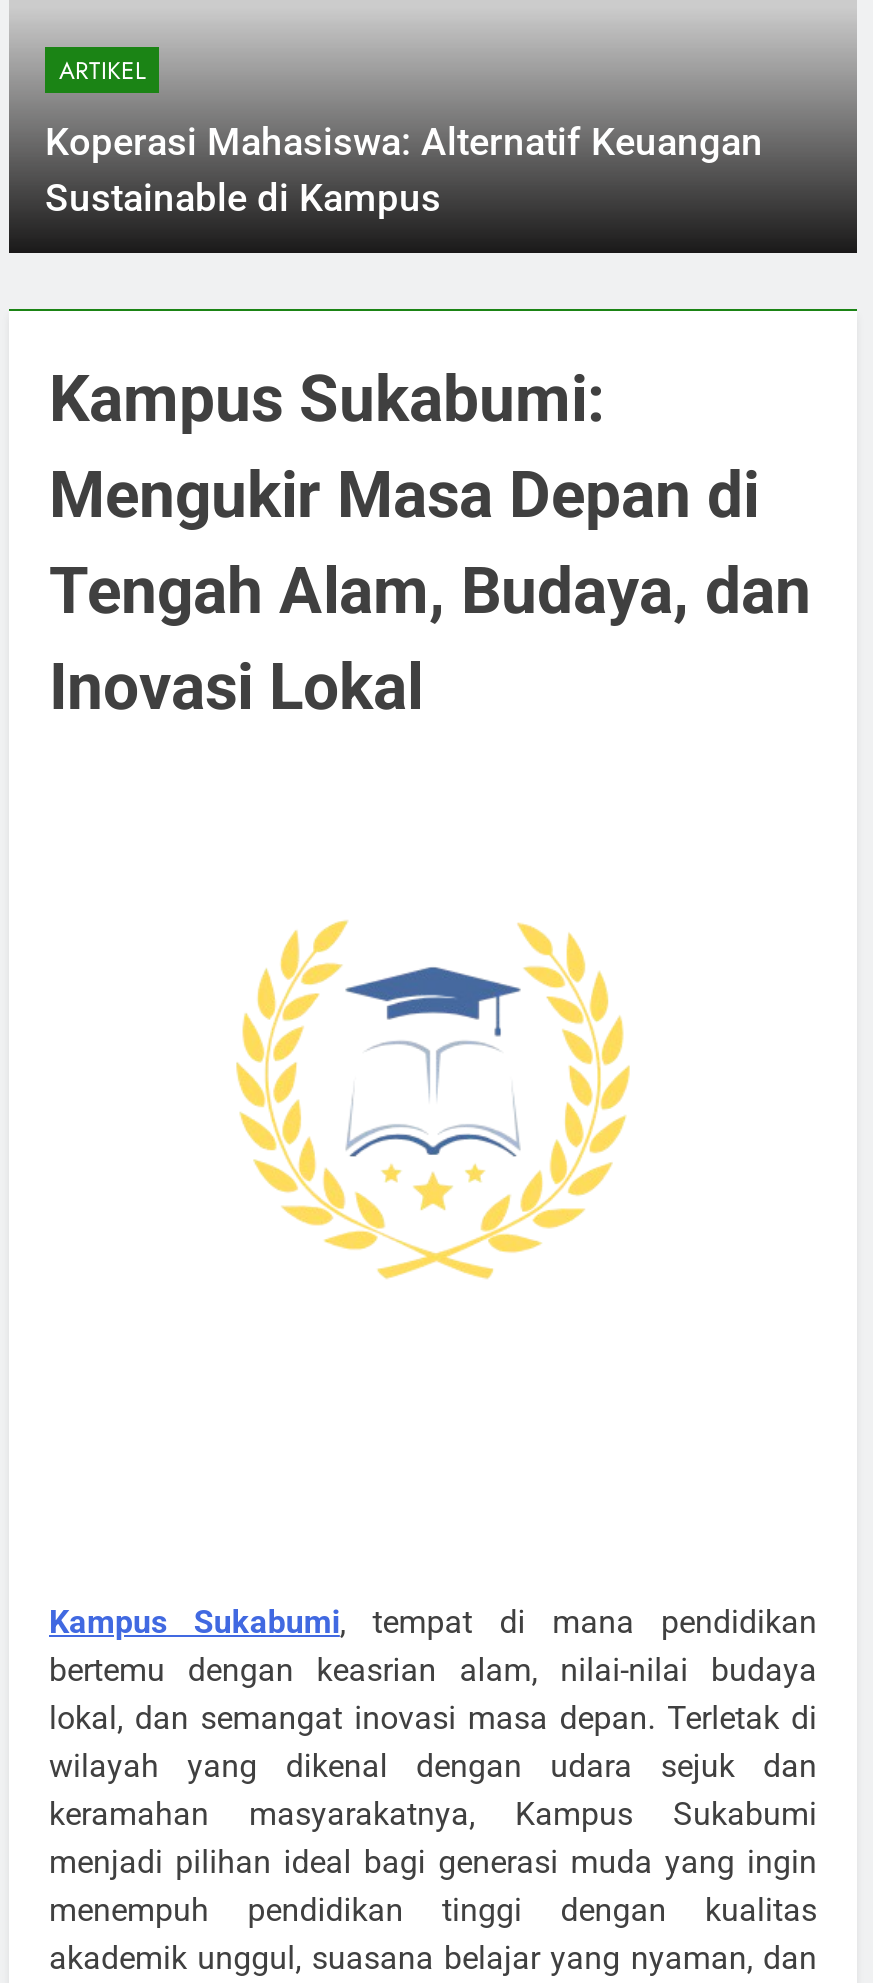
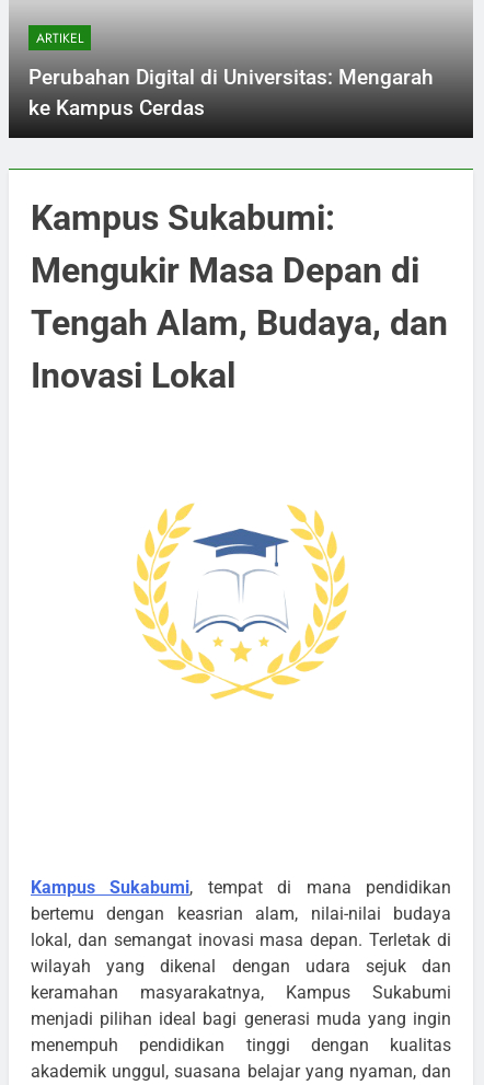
- Koperasi Mahasiswa: Alternatif Keuangan
- Sustainable di Kampus
+ Perubahan Digital di Universitas: Mengarah
+ ke Kampus Cerdas
